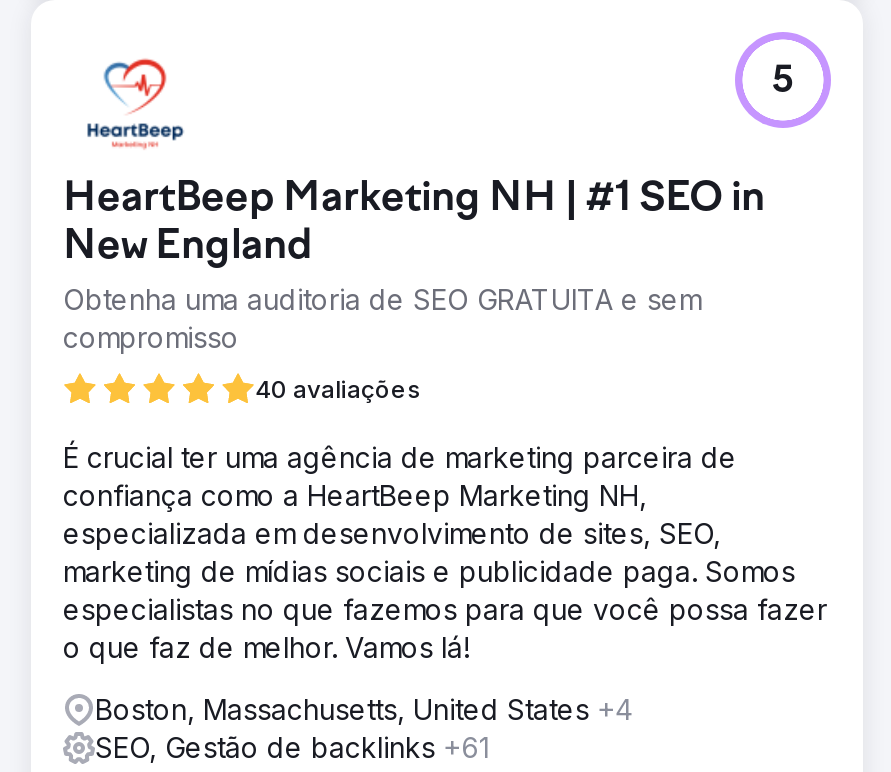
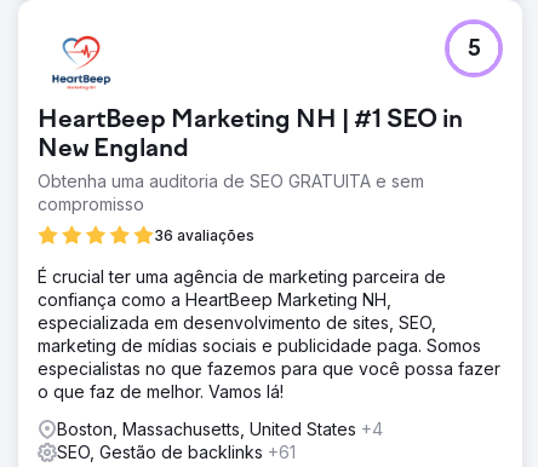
- 40 avaliações
+ 36 avaliações
